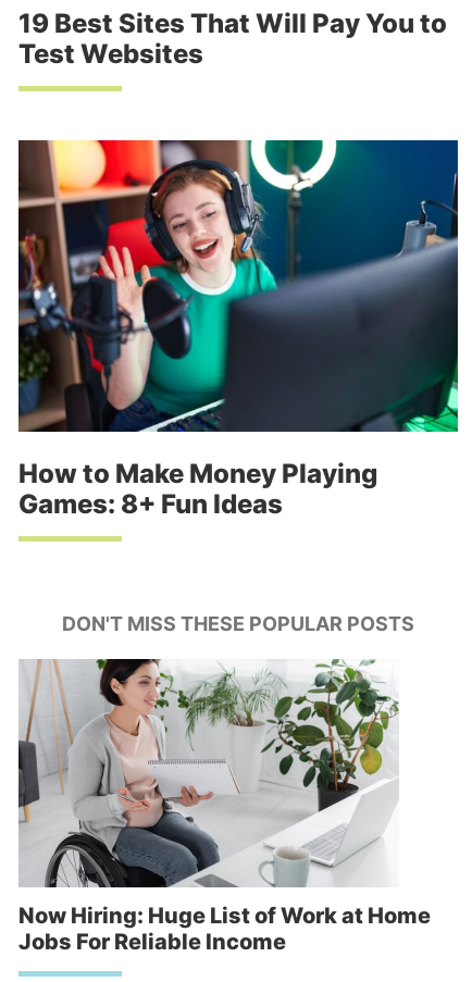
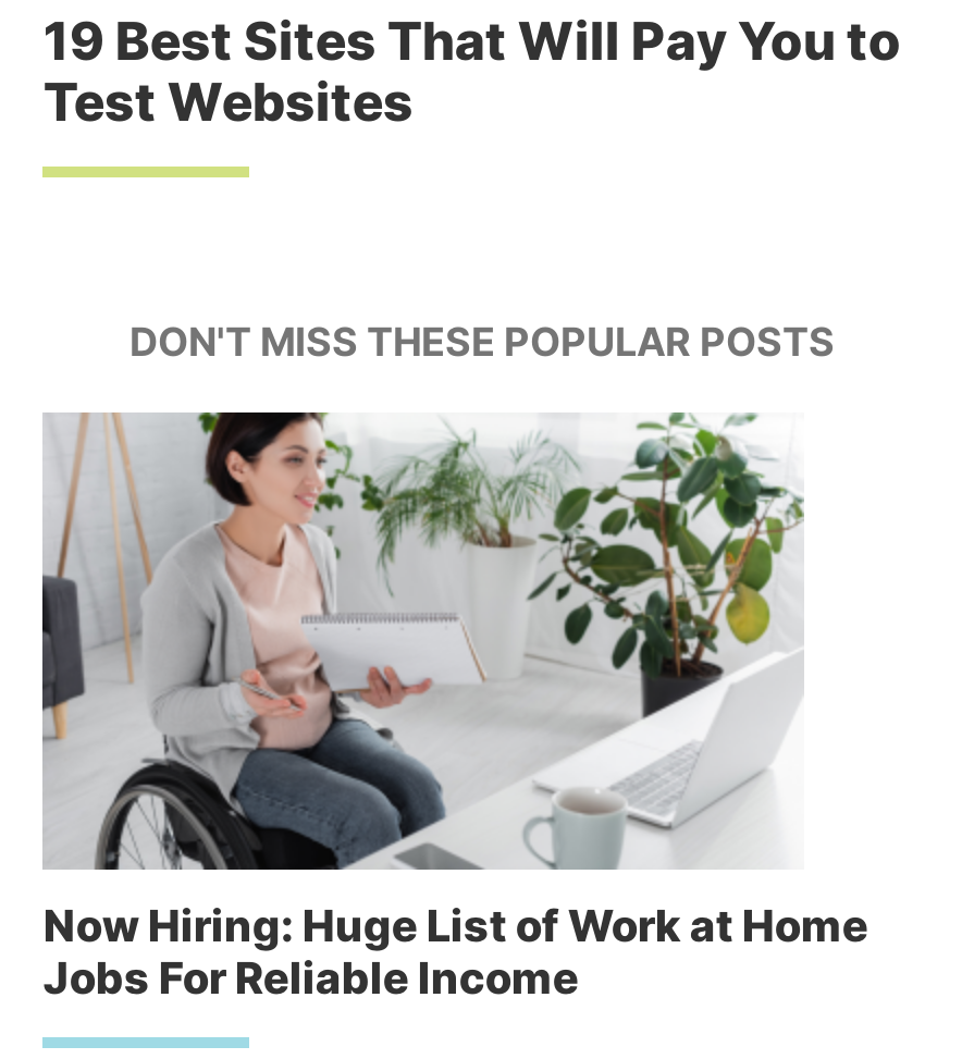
- [image]
- How to Make Money Playing
- Games: 8+ Fun Ideas
